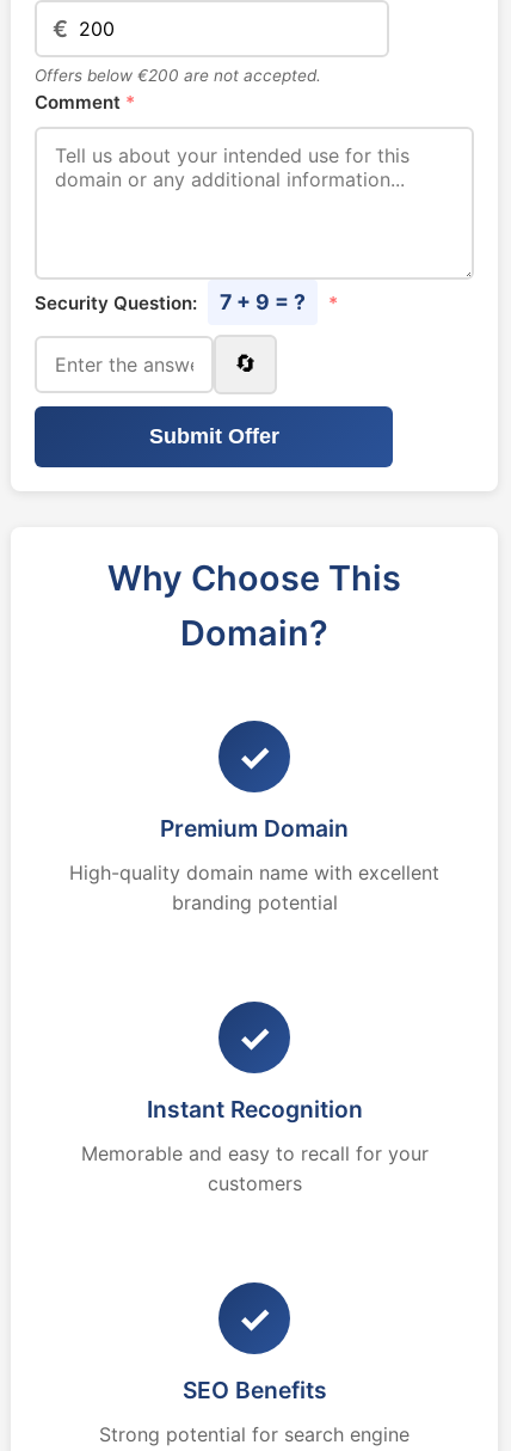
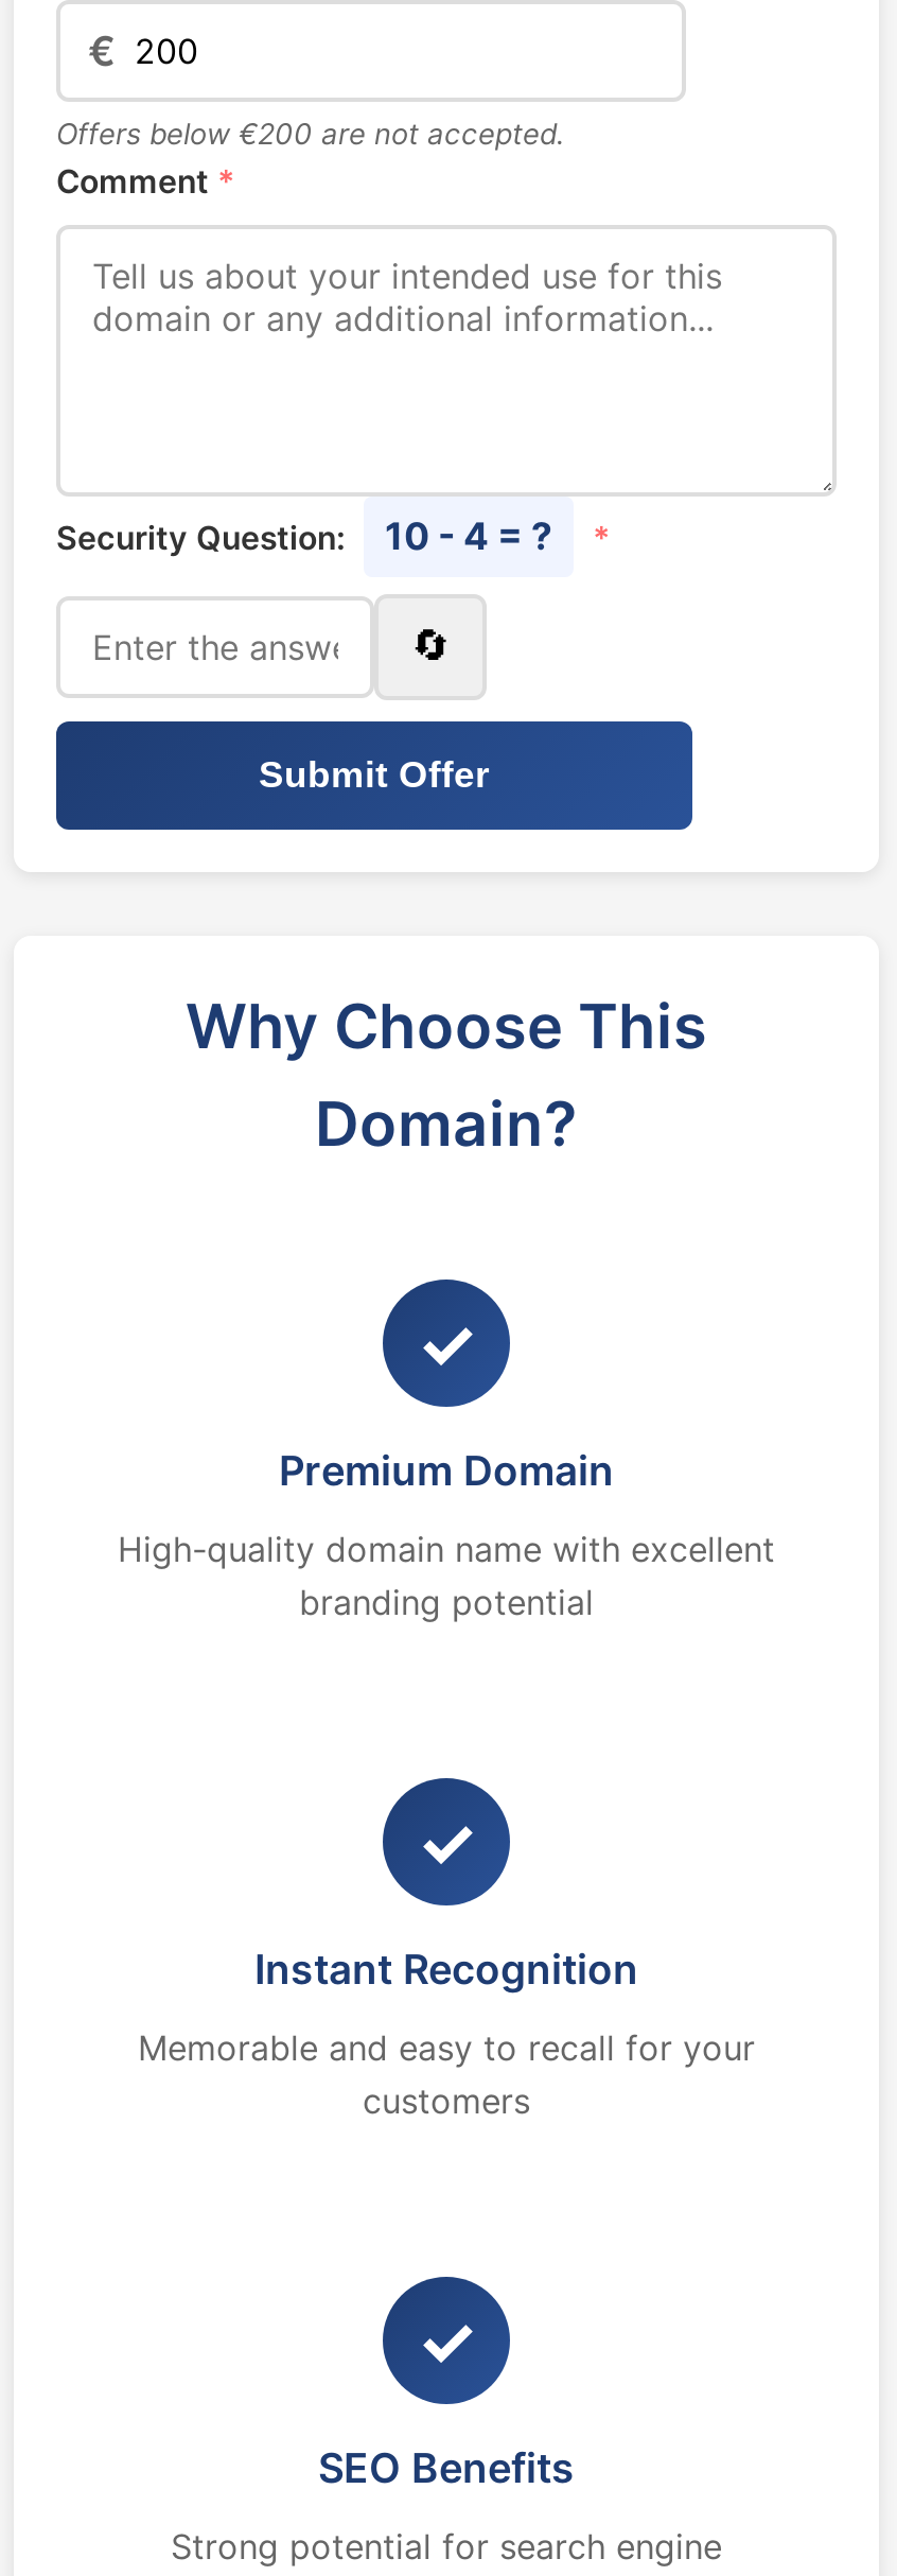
- 7 + 9 = ?
+ 10 - 4 = ?
